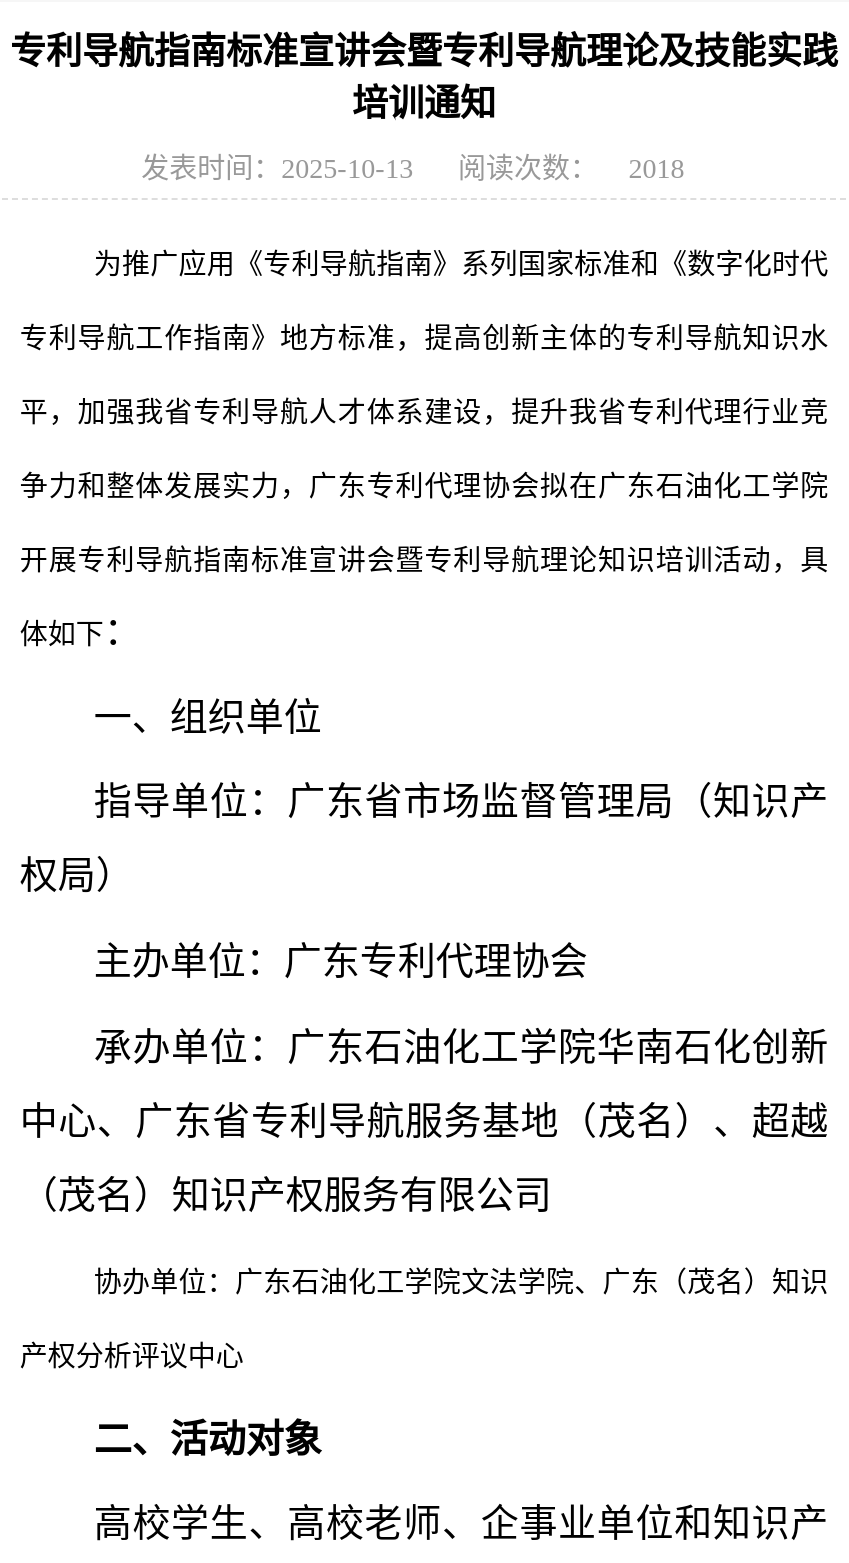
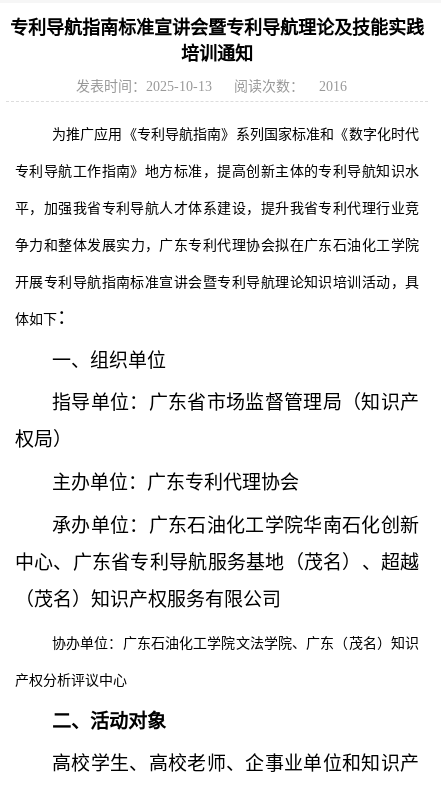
- 发表时间：2025-10-13 阅读次数： 2018
+ 发表时间：2025-10-13 阅读次数： 2016
